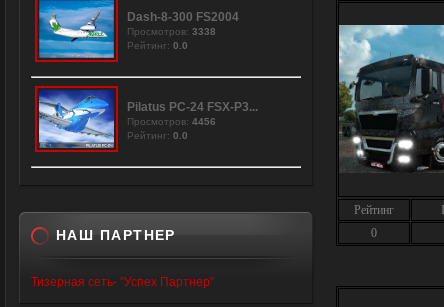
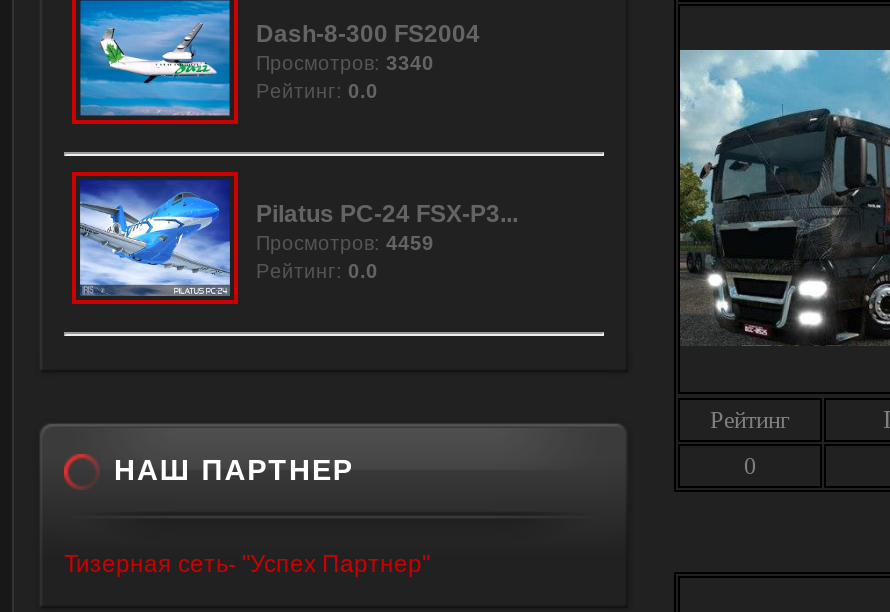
- Просмотров: 3338
+ Просмотров: 3340

- Просмотров: 4456
+ Просмотров: 4459
